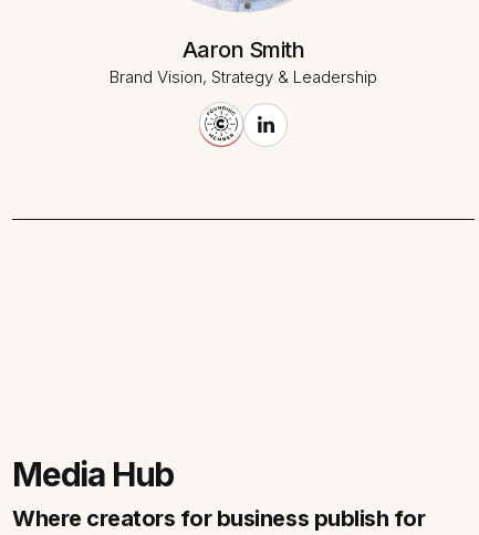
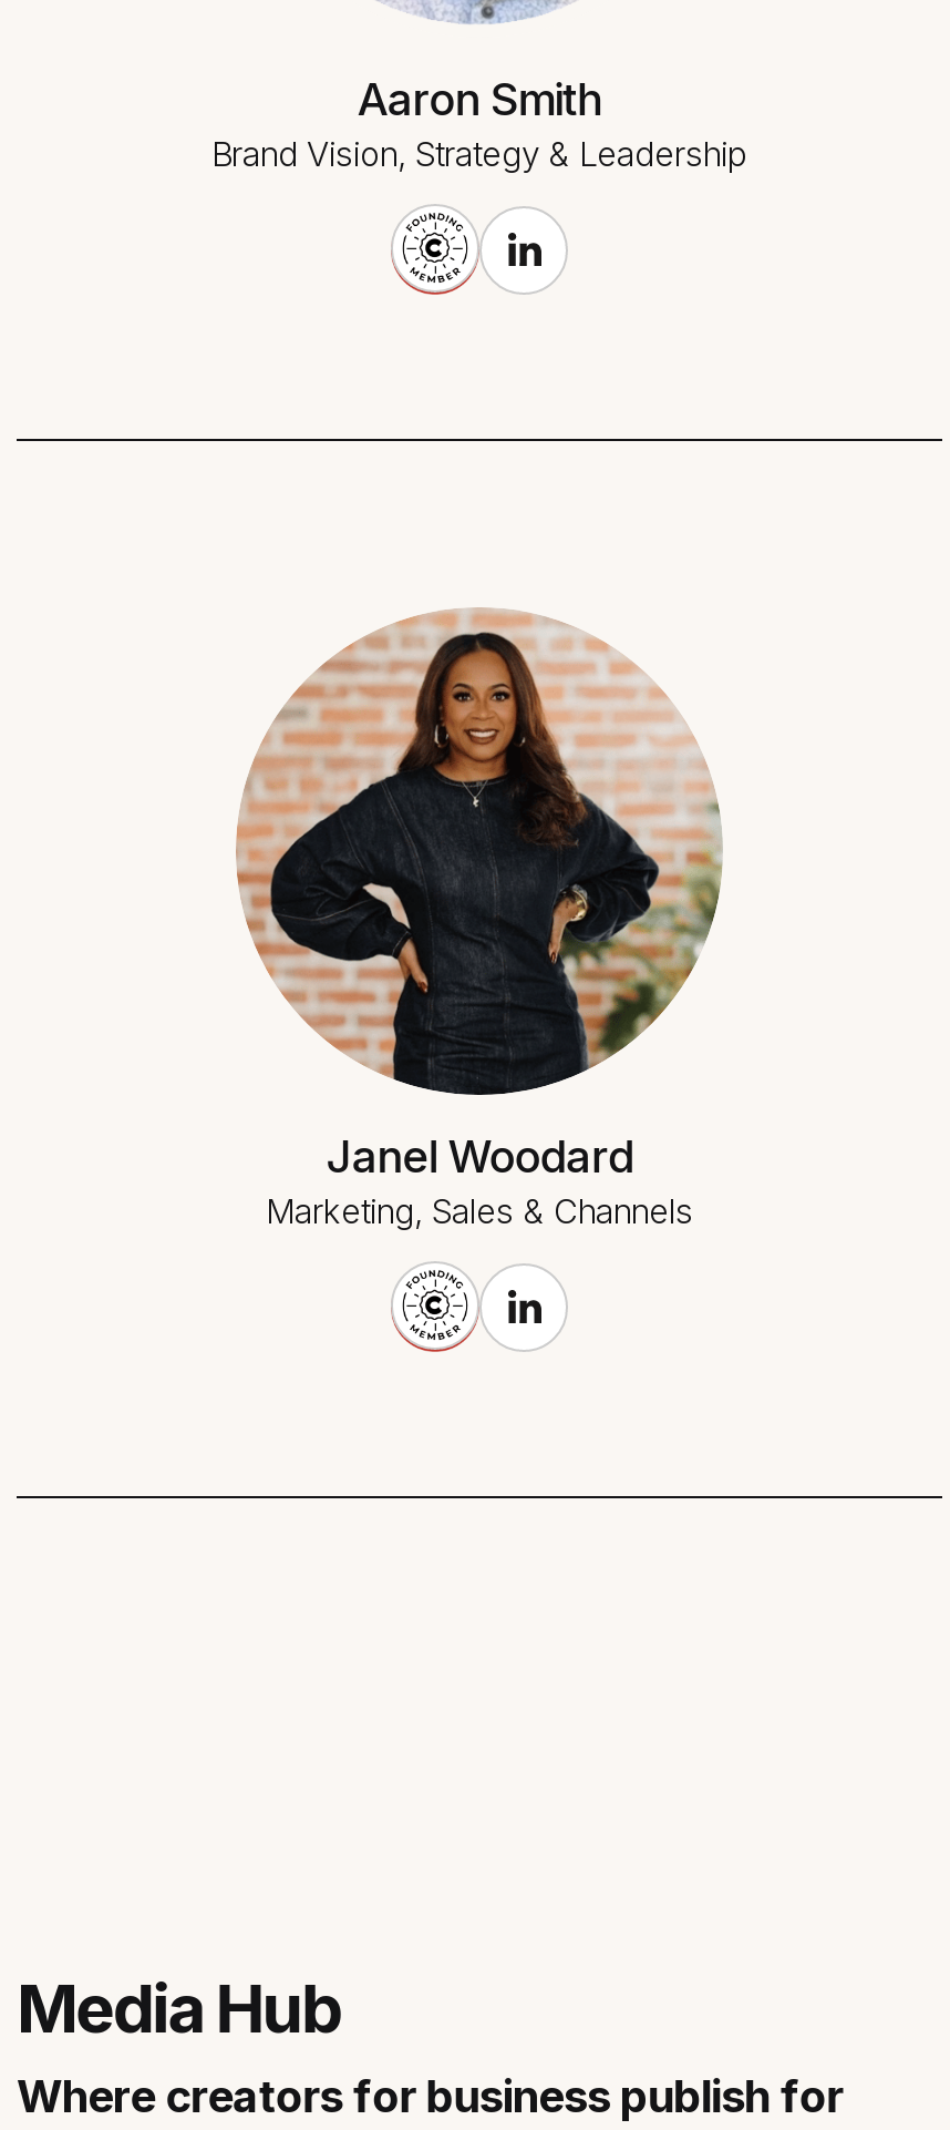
+ [image]
+ Janel Woodard
+ Marketing, Sales & Channels
